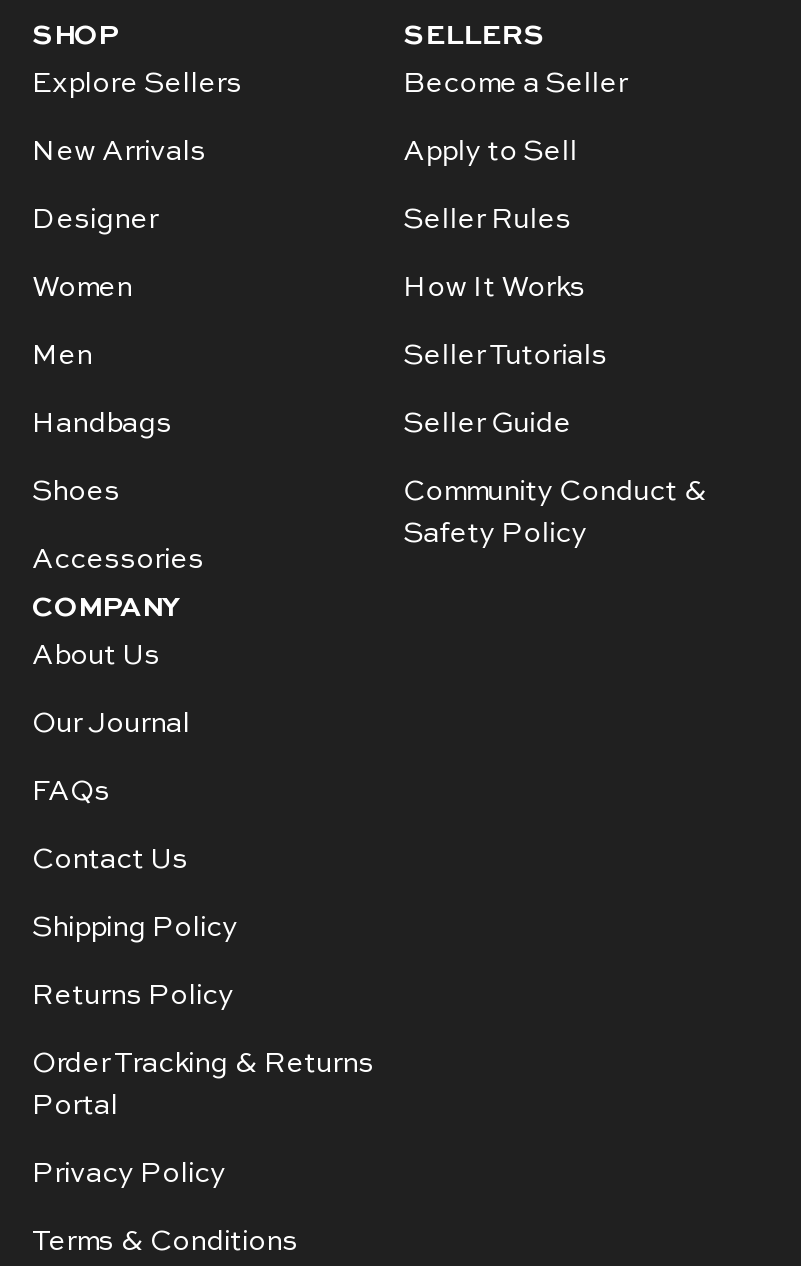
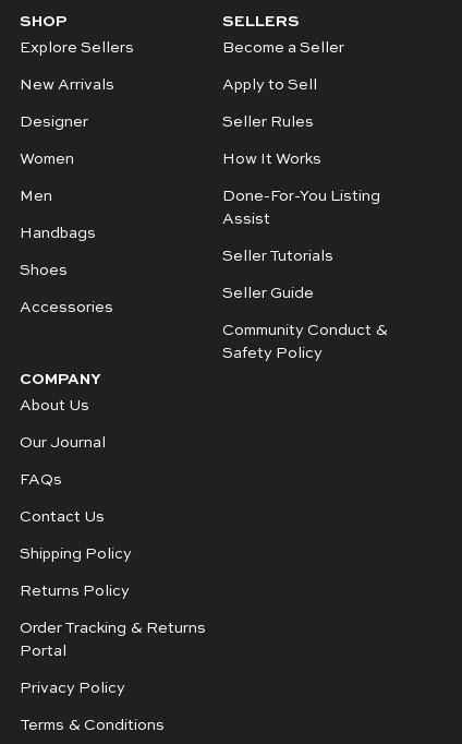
+ Done-For-You Listing
+ Assist
